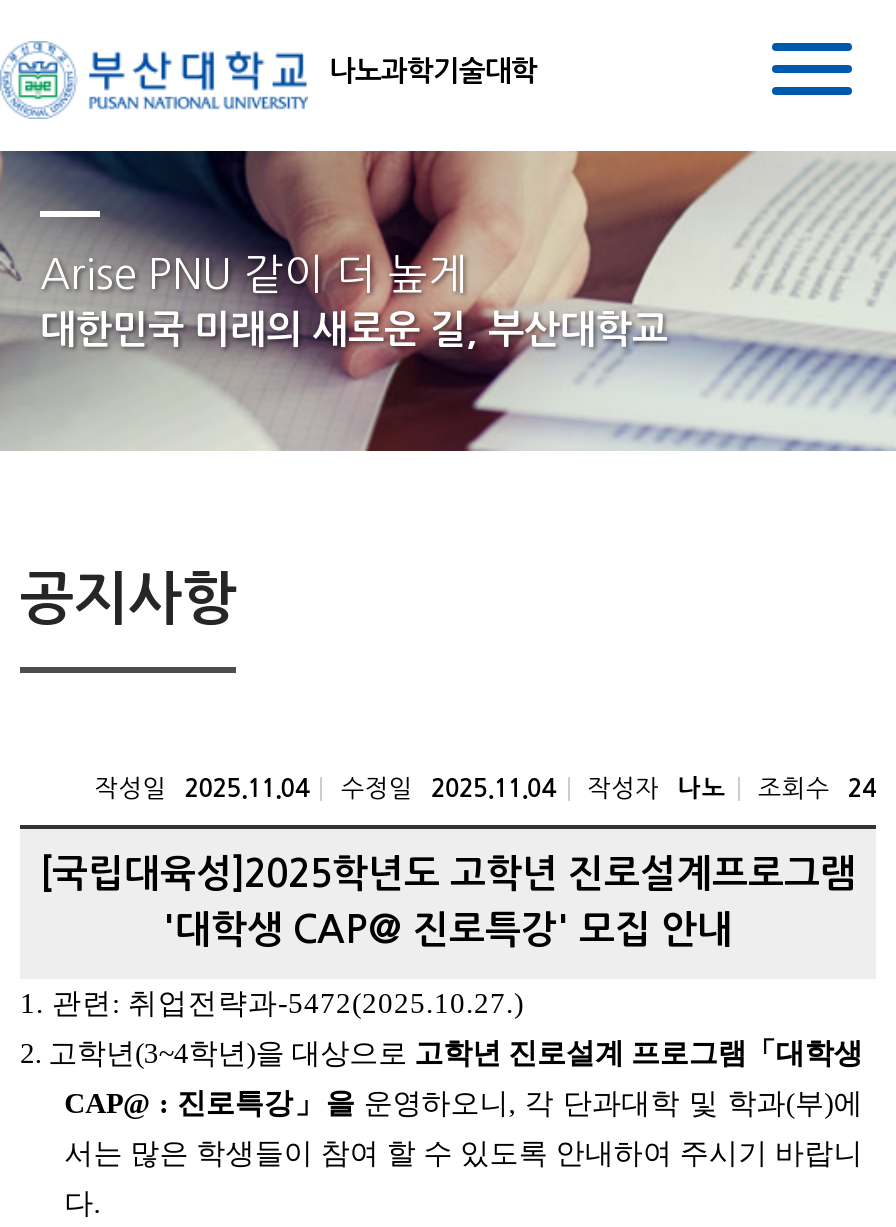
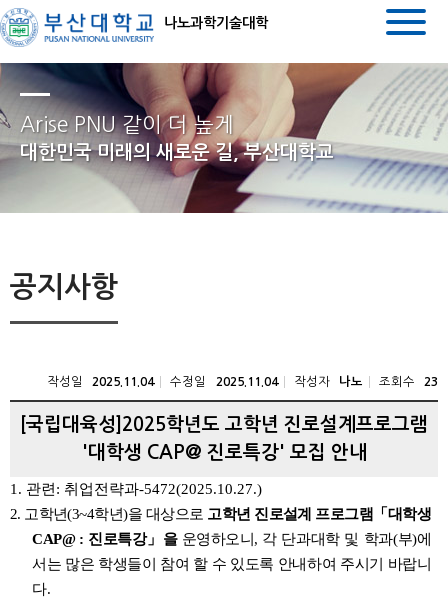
- 작성일 2025.11.04 수정일 2025.11.04 작성자 나노 조회수 24
+ 작성일 2025.11.04 수정일 2025.11.04 작성자 나노 조회수 23
